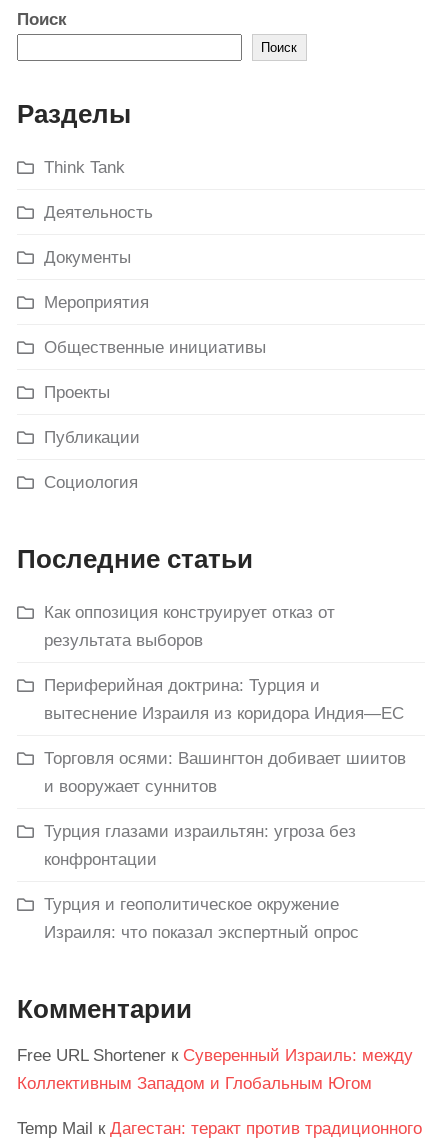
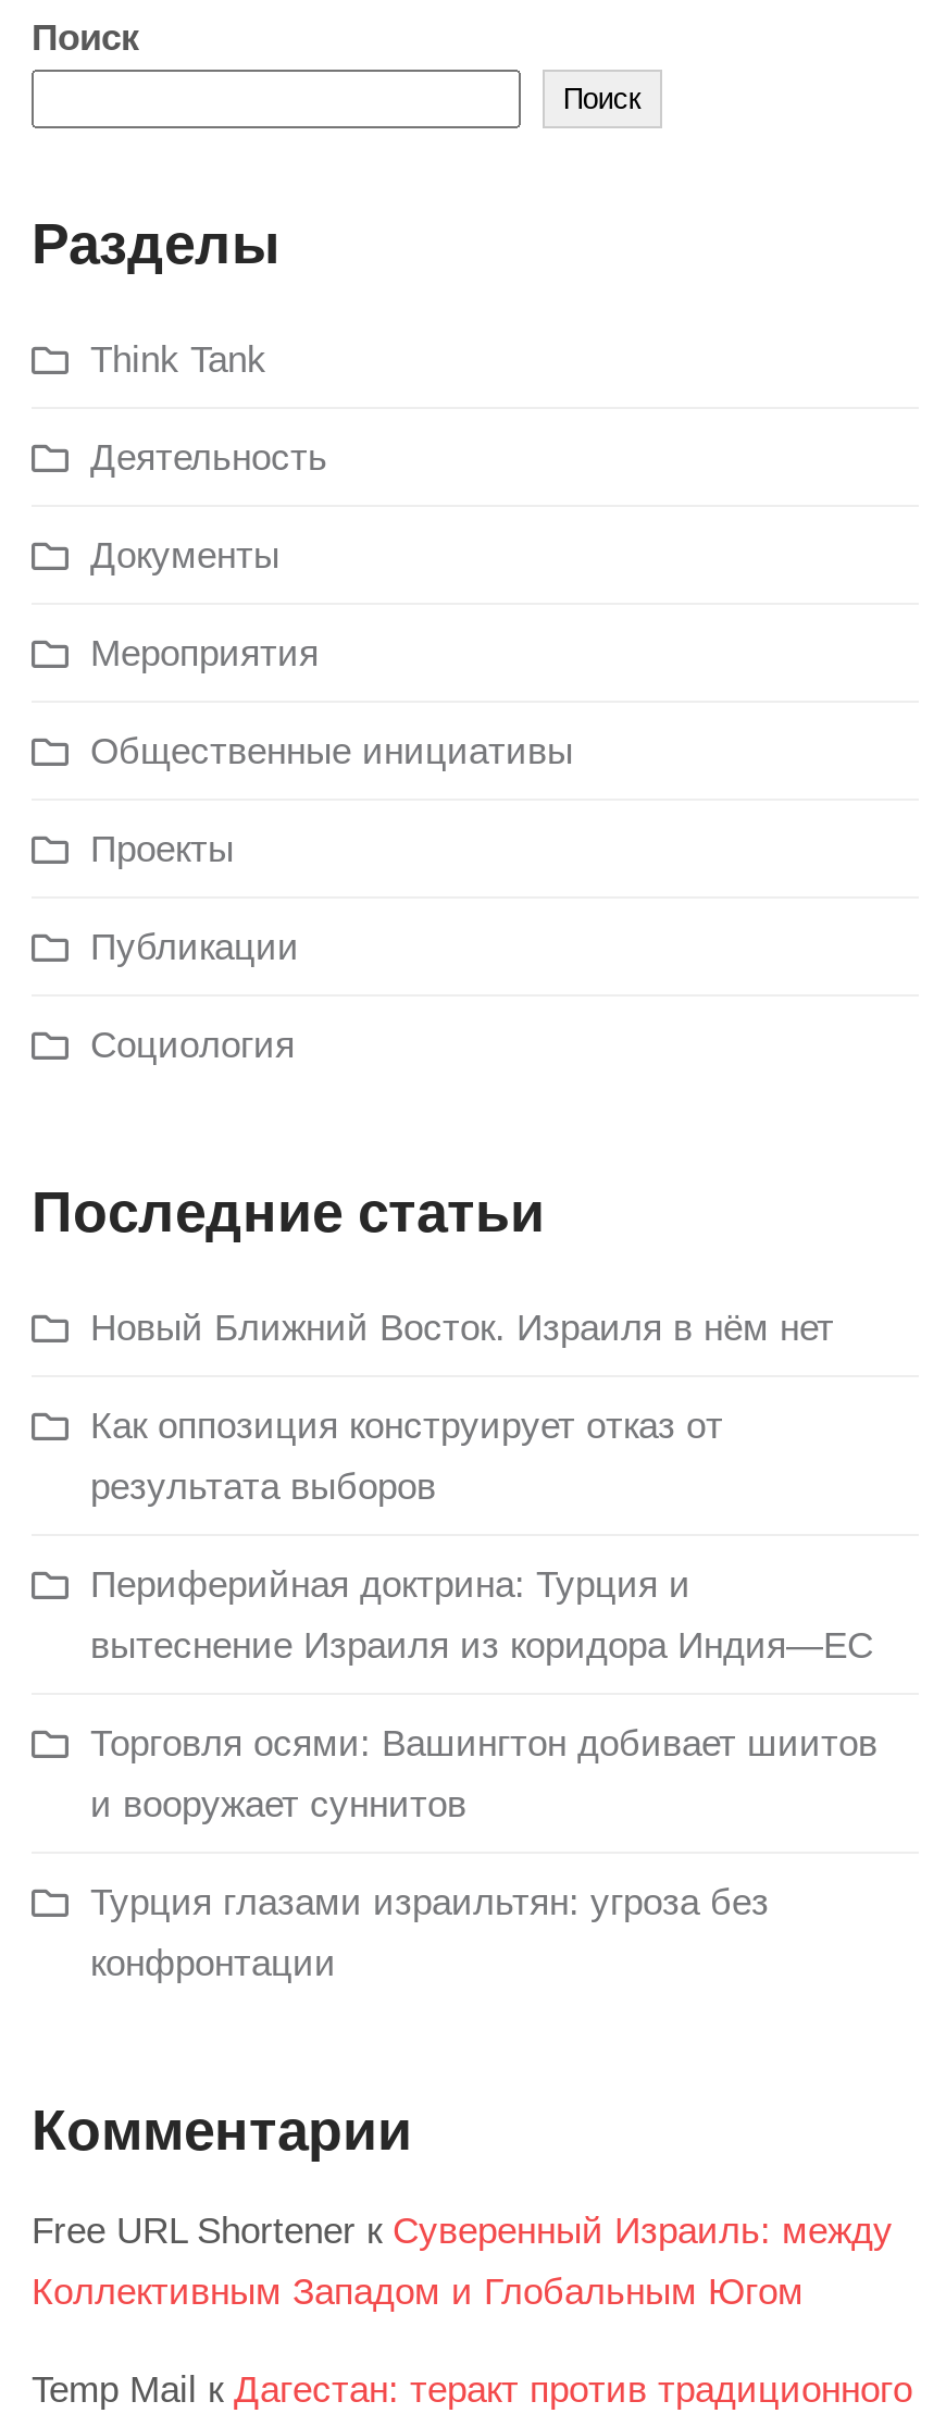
+ Новый Ближний Восток. Израиля в нём нет

moved down: Как оппозиция конструирует отказ от | результата выборов | Периферийная доктрина: Турция и | вытеснение Израиля из коридора Индия—ЕС | Торговля осями: Вашингтон добивает шиитов | и вооружает суннитов | Турция глазами израильтян: угроза без | конфронтации

- Турция и геополитическое окружение
- Израиля: что показал экспертный опрос
